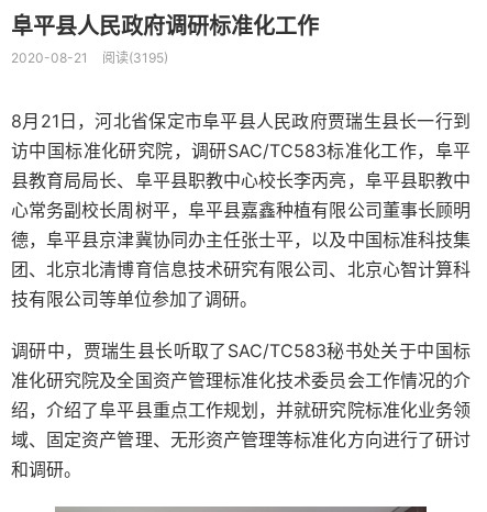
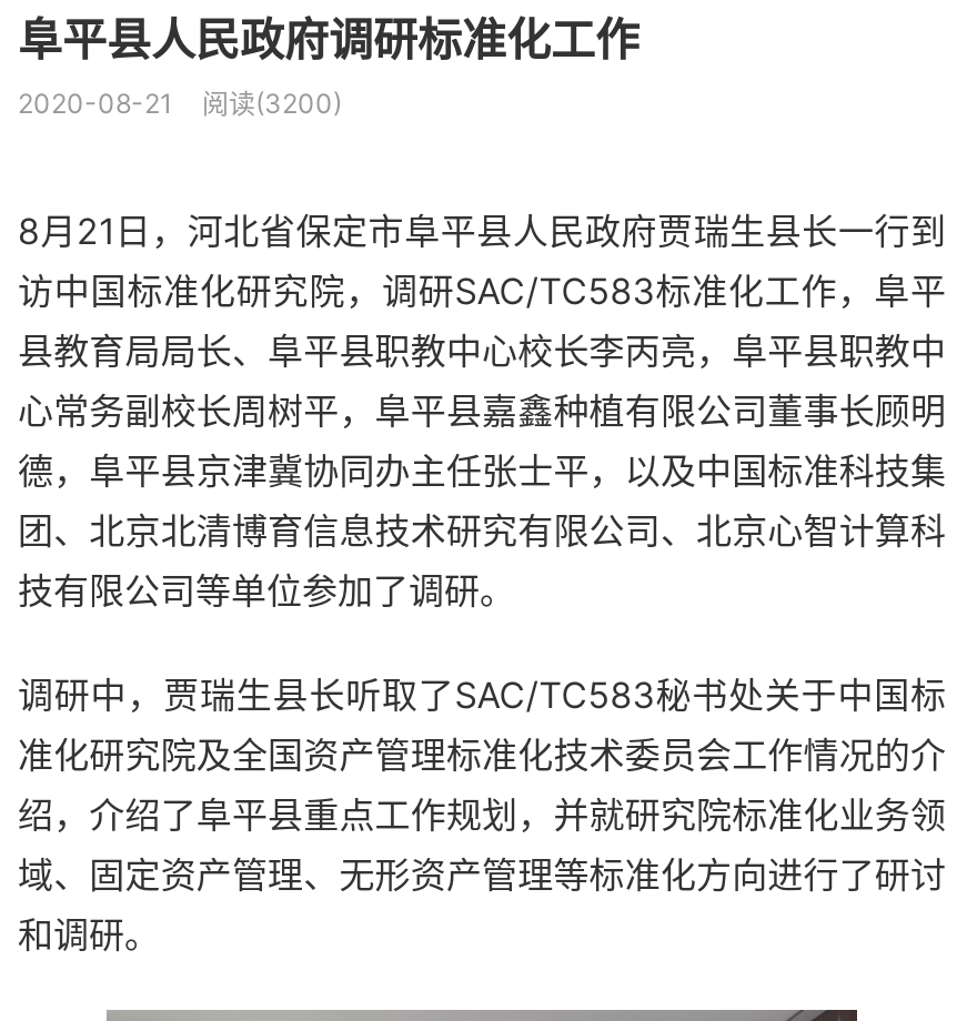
- 2020-08-21 阅读(3195)
+ 2020-08-21 阅读(3200)
